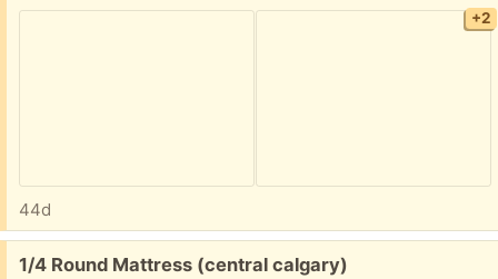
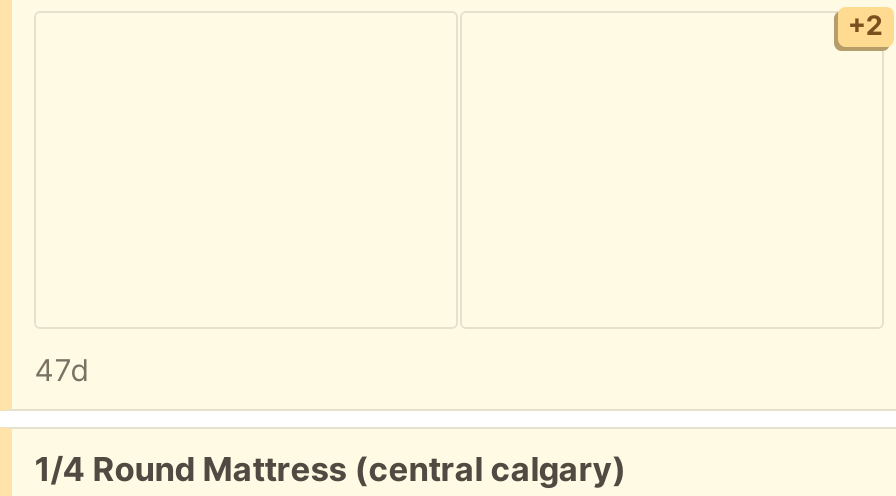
- 44d
+ 47d
